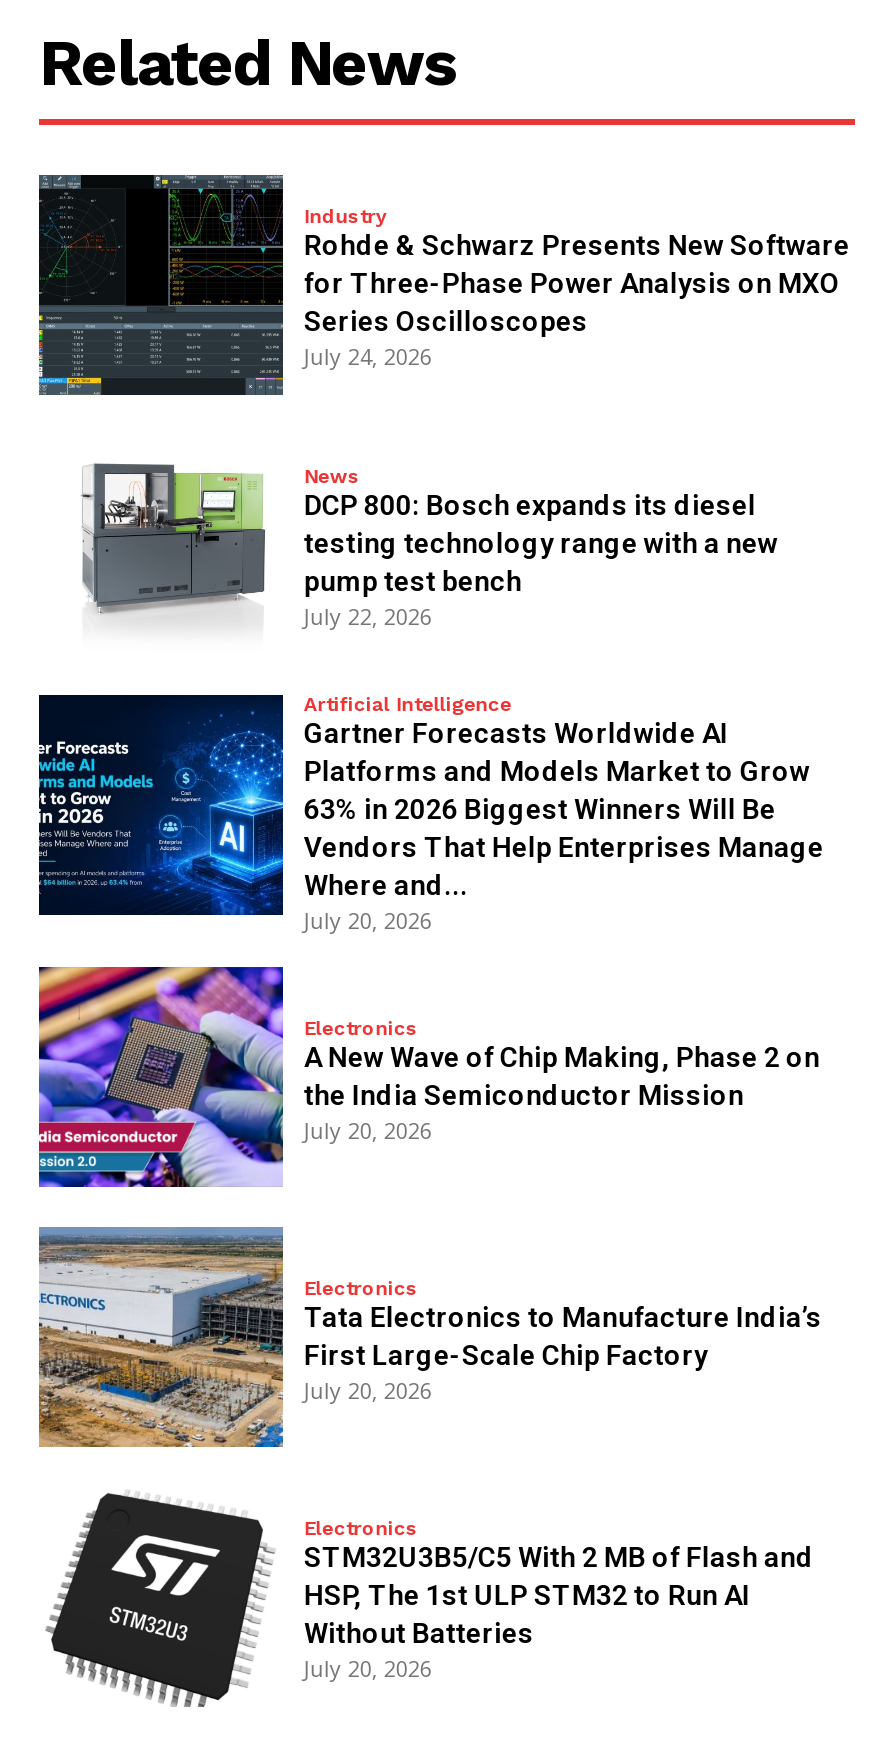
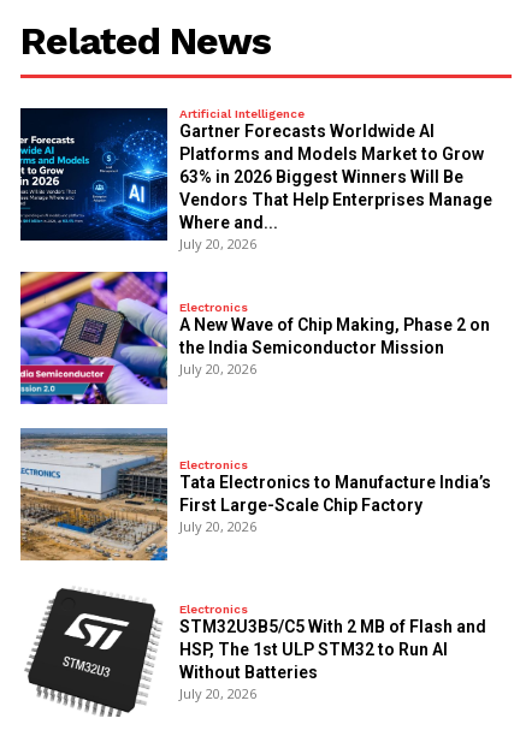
- [image]
- Industry
- Rohde & Schwarz Presents New Software
- for Three-Phase Power Analysis on MXO
- Series Oscilloscopes
- July 24, 2026

- [image]
- News
- DCP 800: Bosch expands its diesel
- testing technology range with a new
- pump test bench
- July 22, 2026
